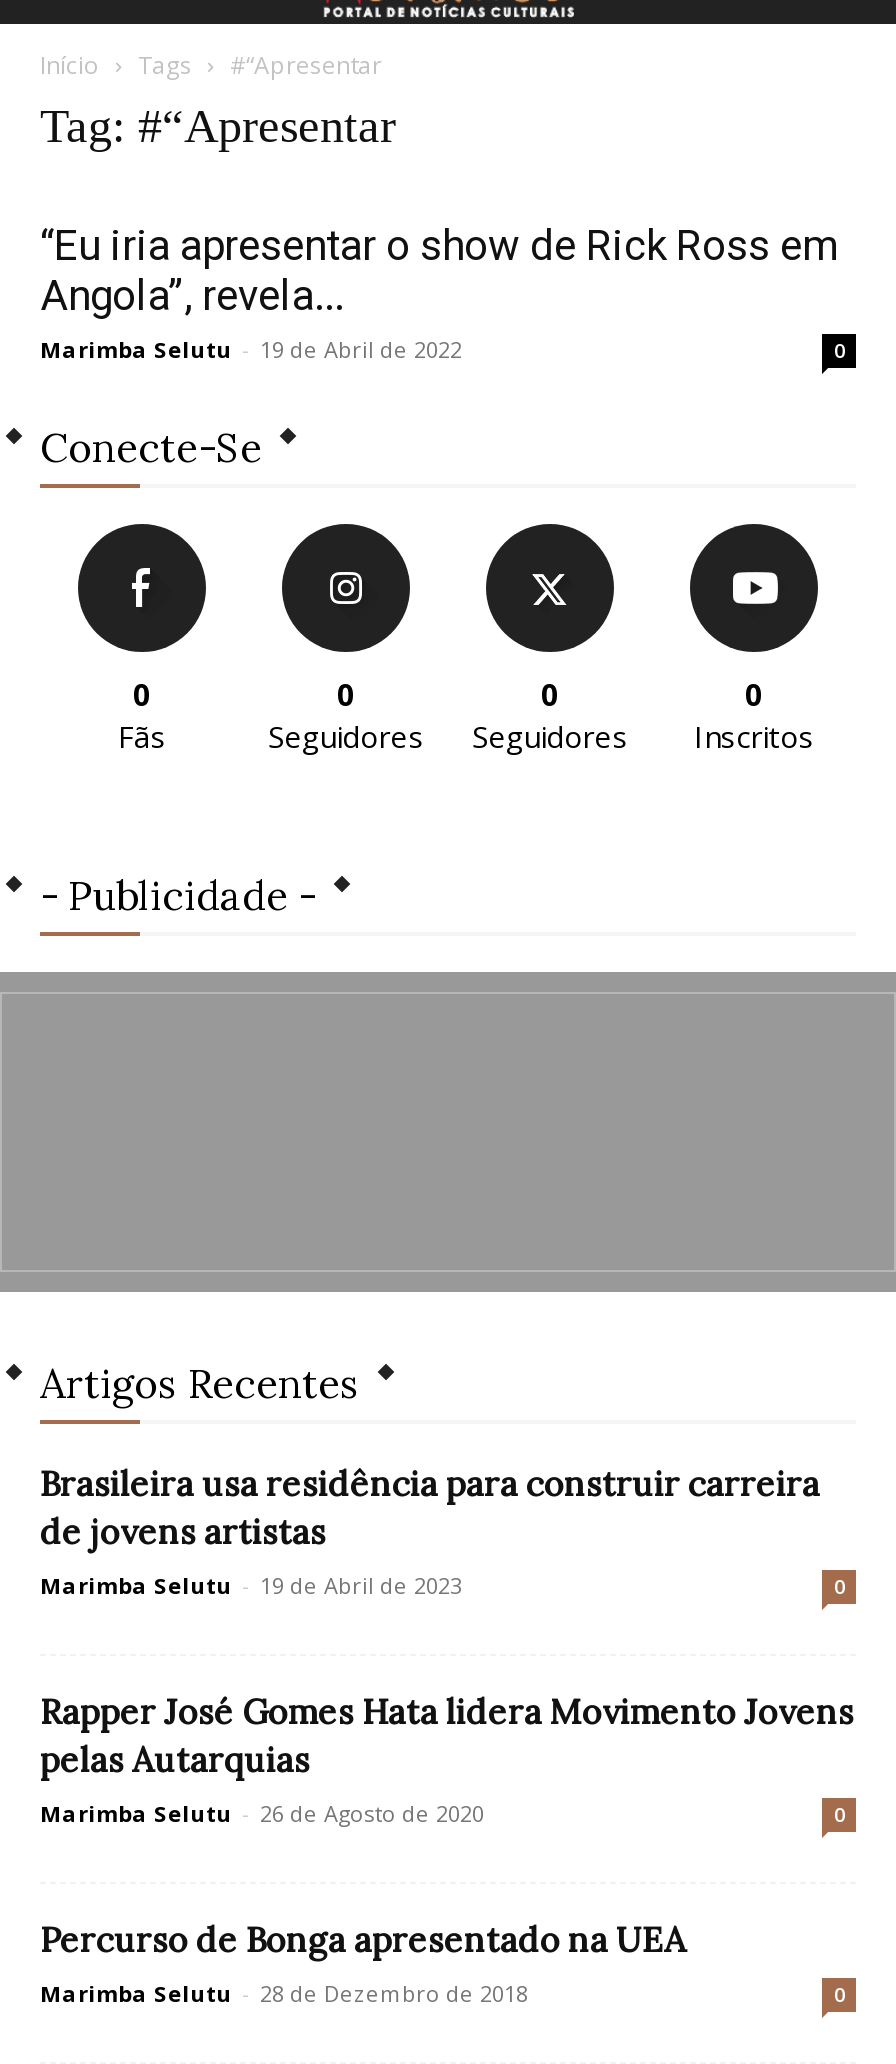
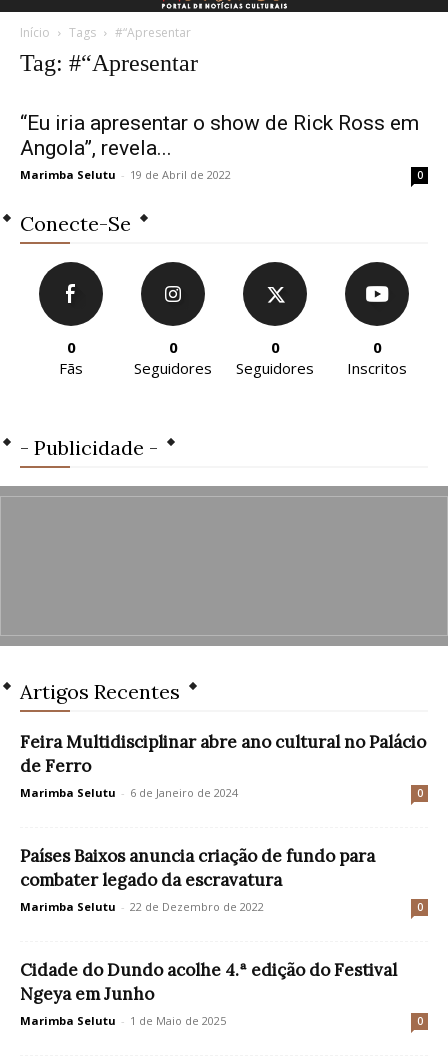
- Brasileira usa residência para construir carreira
- de jovens artistas
- Marimba Selutu - 19 de Abril de 2023
+ Feira Multidisciplinar abre ano cultural no Palácio
+ de Ferro
+ Marimba Selutu - 6 de Janeiro de 2024

- Rapper José Gomes Hata lidera Movimento Jovens
- pelas Autarquias
- Marimba Selutu - 26 de Agosto de 2020
+ Países Baixos anuncia criação de fundo para
+ combater legado da escravatura
+ Marimba Selutu - 22 de Dezembro de 2022

- Percurso de Bonga apresentado na UEA
- Marimba Selutu - 28 de Dezembro de 2018
+ Cidade do Dundo acolhe 4.ª edição do Festival
+ Ngeya em Junho
+ Marimba Selutu - 1 de Maio de 2025
